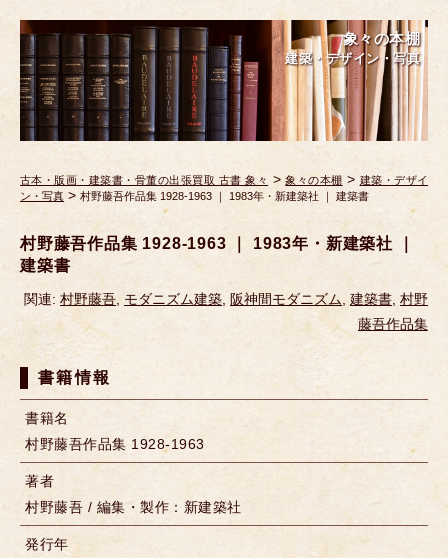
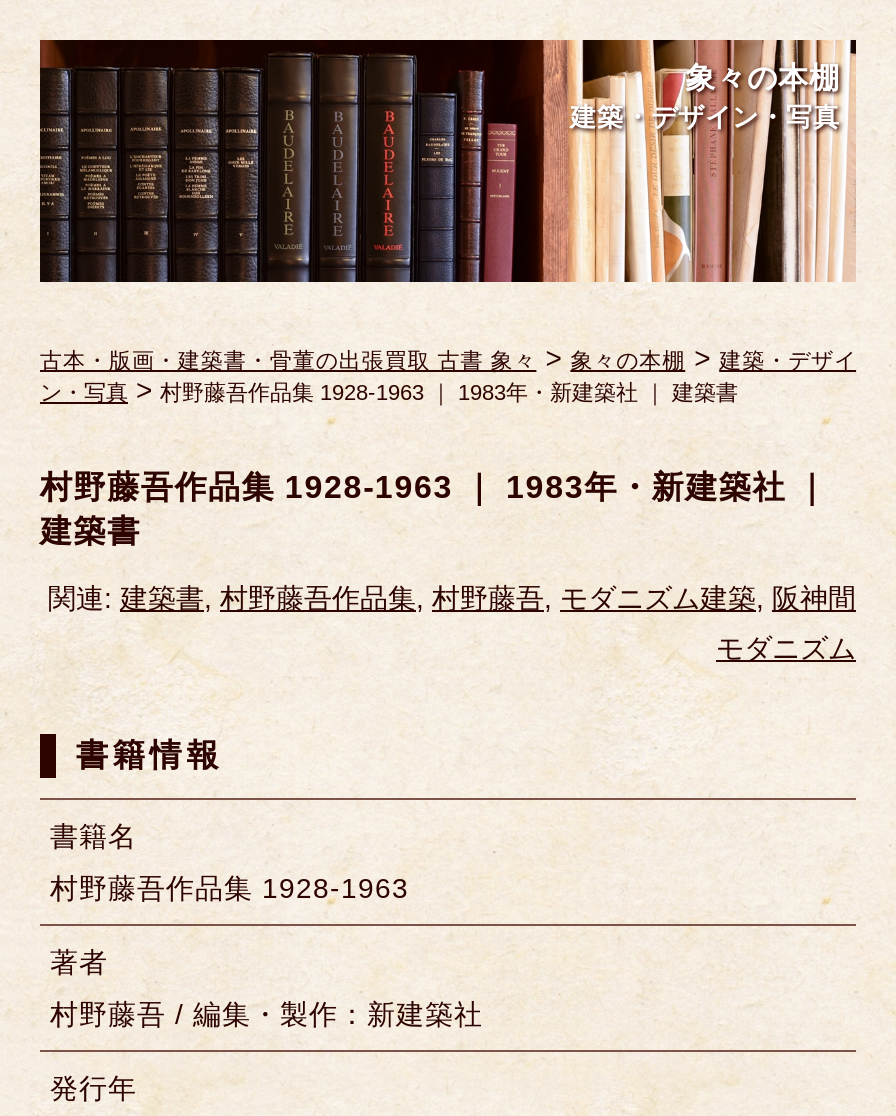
- 関連:村野藤吾,モダニズム建築,阪神間モダニズム,建築書,村野
+ 関連:建築書,村野藤吾作品集,村野藤吾,モダニズム建築,阪神間

- 藤吾作品集
+ モダニズム
